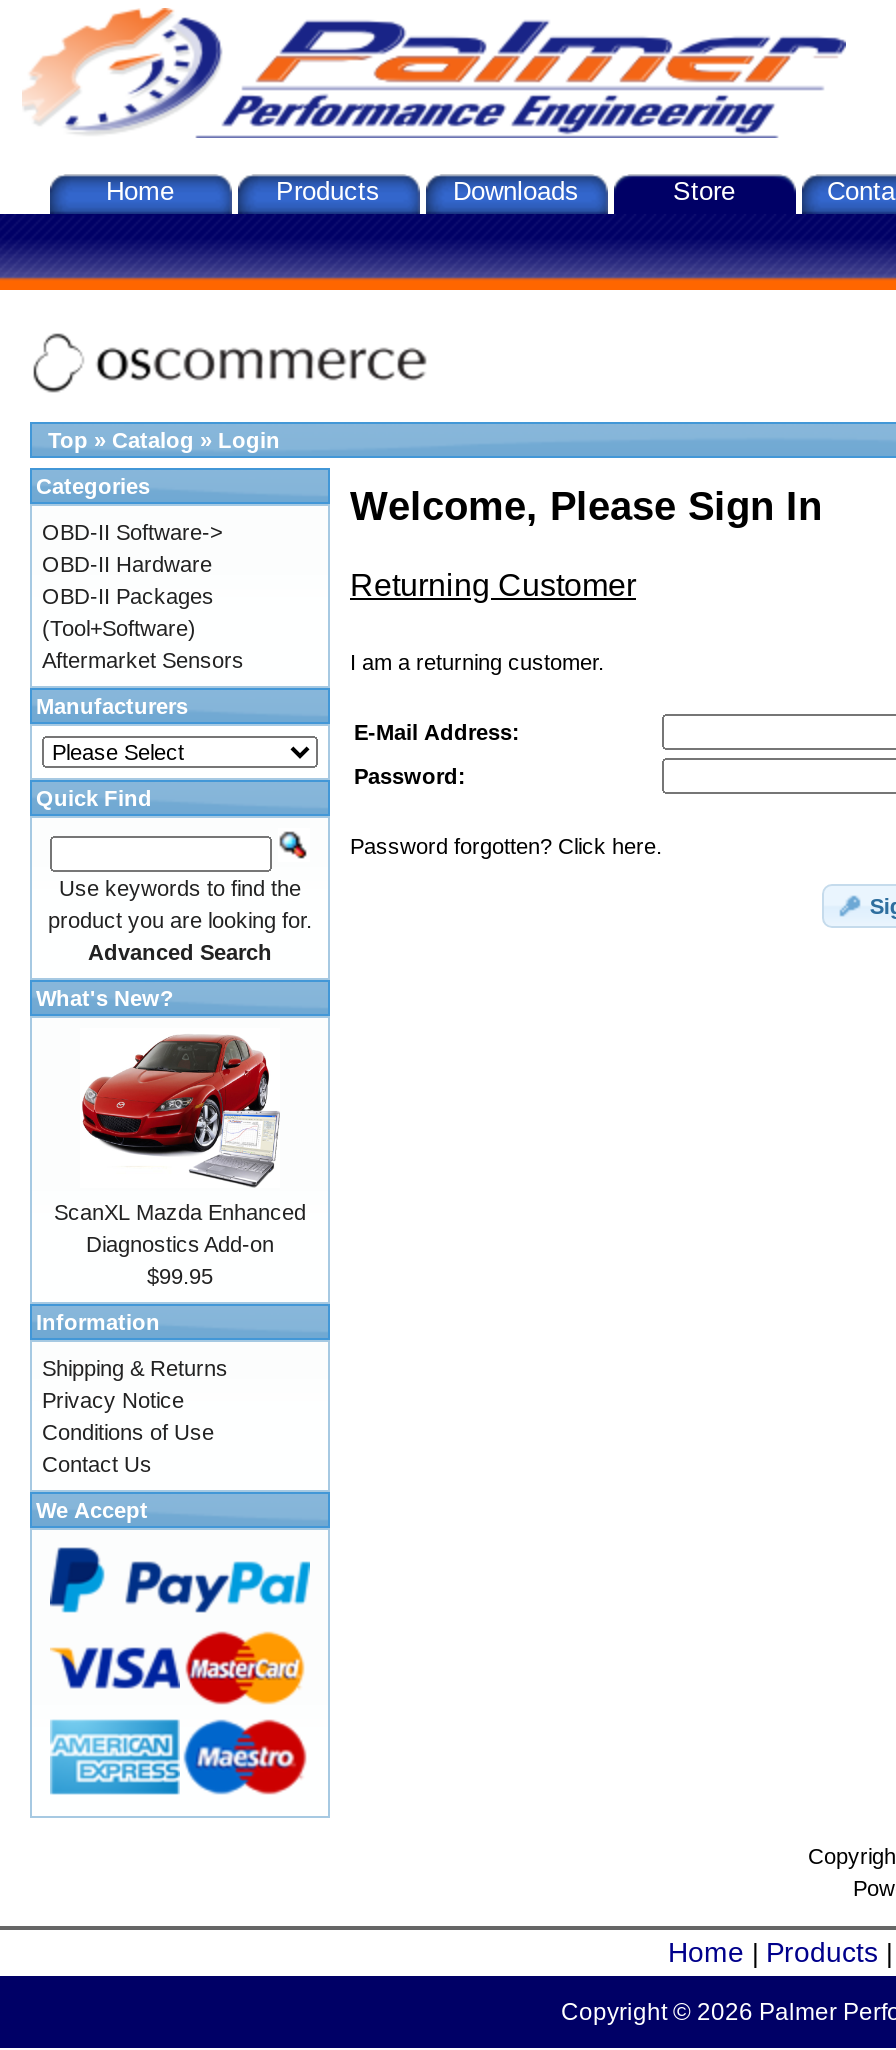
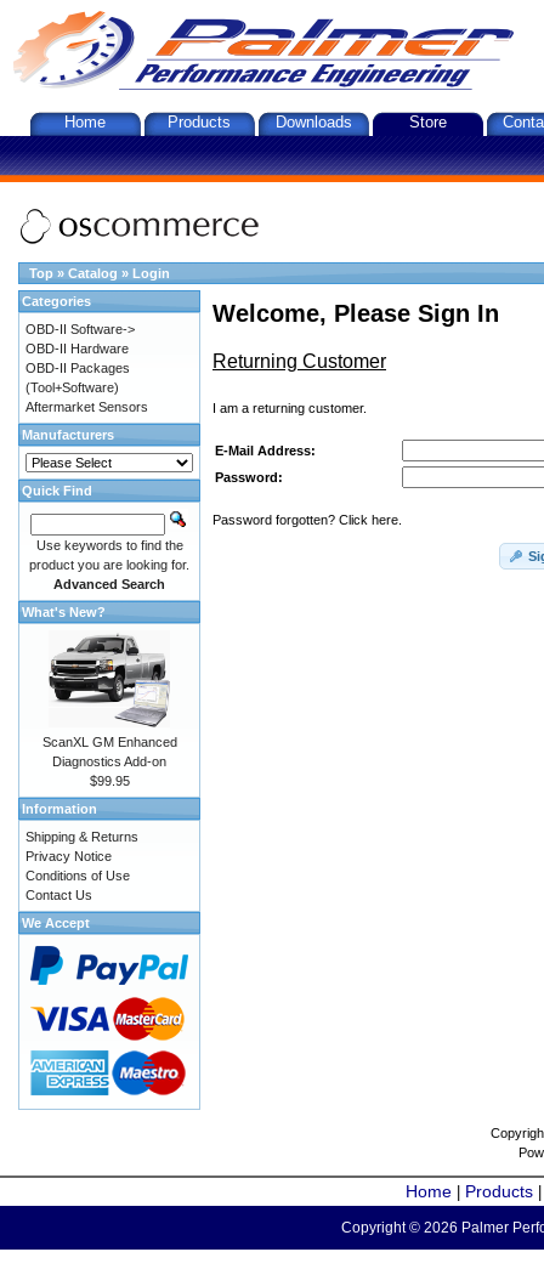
- [image]
- ScanXL Mazda Enhanced
+ [image]
+ ScanXL GM Enhanced
